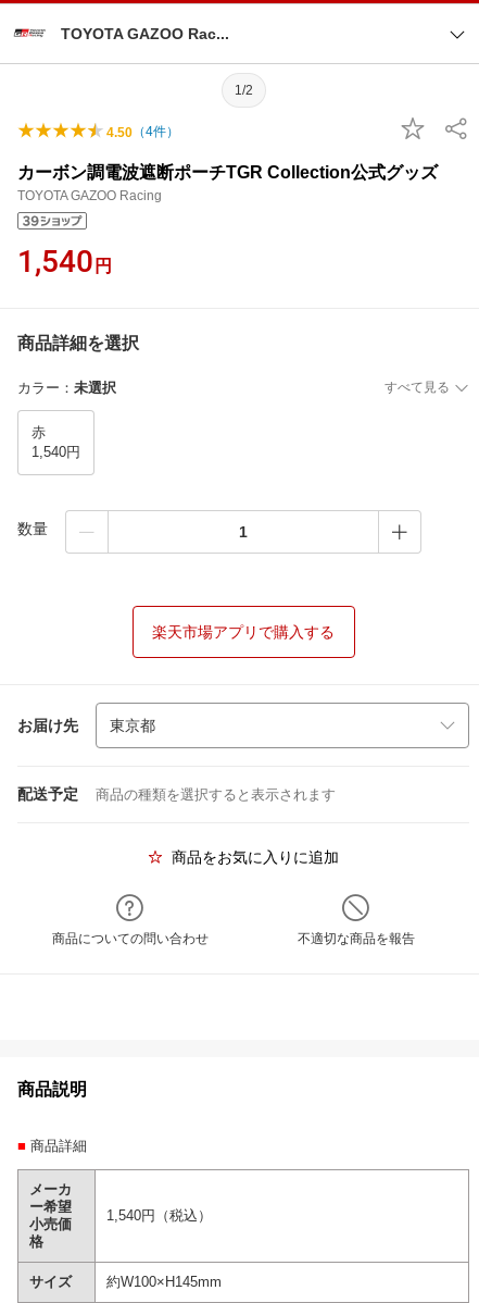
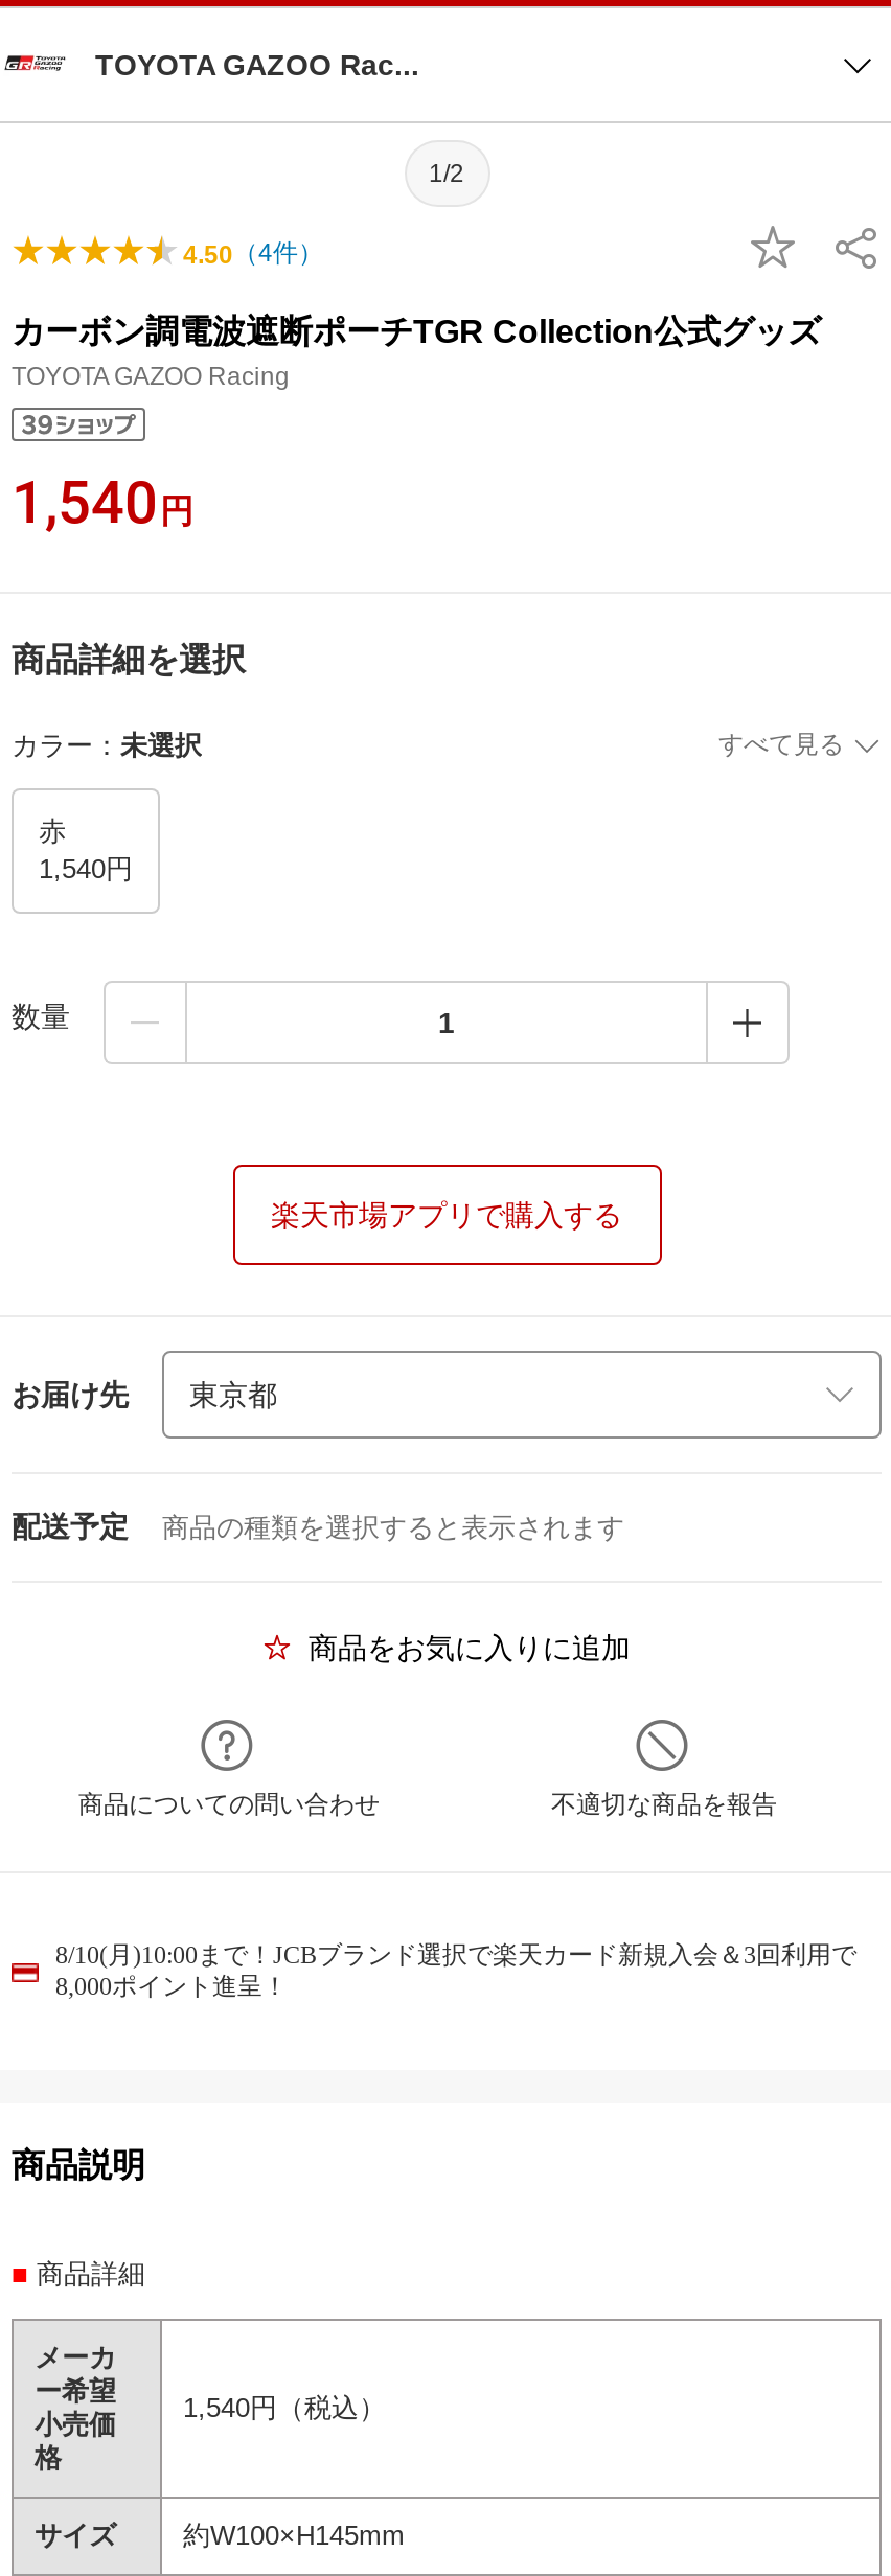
+ 8/10(月)10:00まで！JCBブランド選択で楽天カード新規入会＆3回利用で
+ 8,000ポイント進呈！
